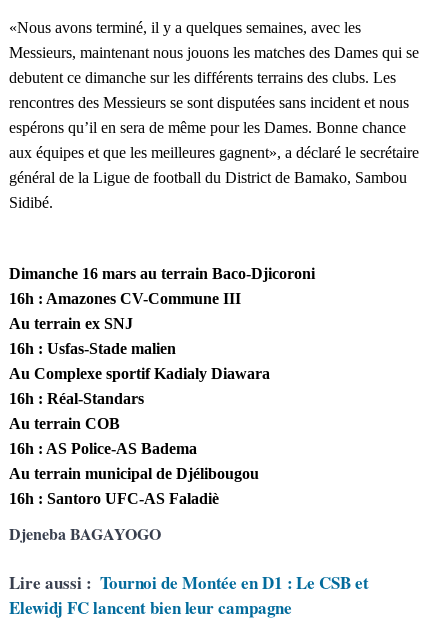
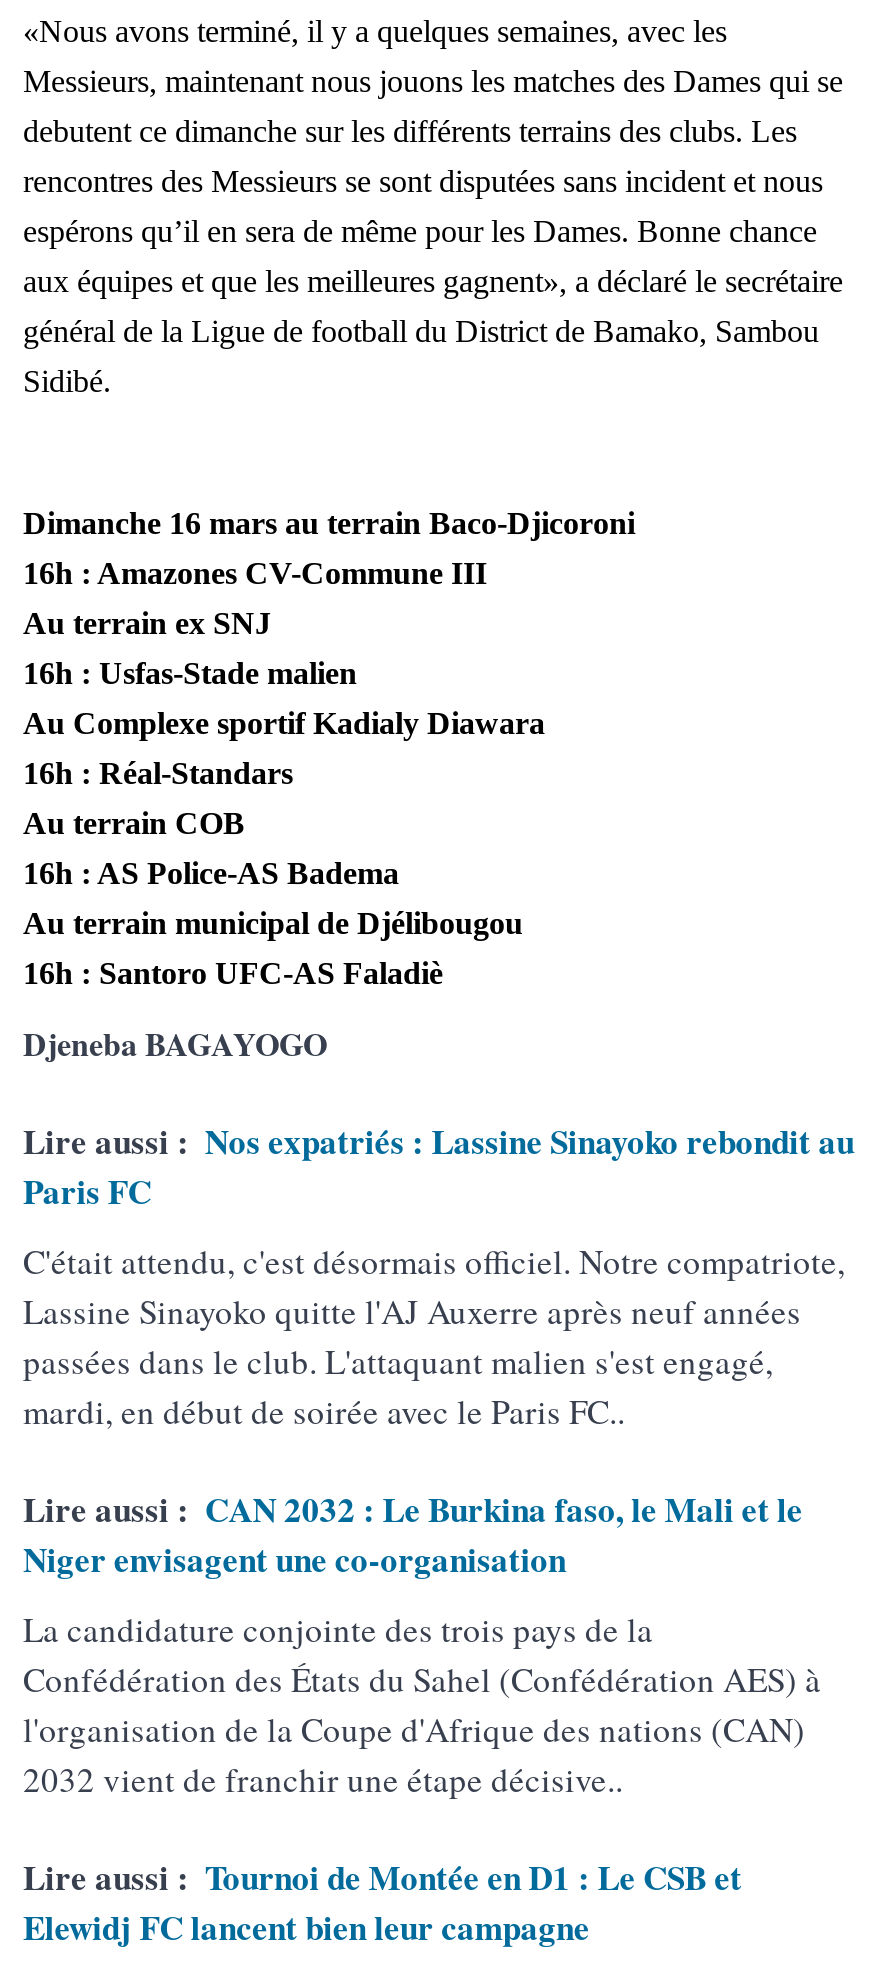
+ Lire aussi : Nos expatriés : Lassine Sinayoko rebondit au
+ Paris FC
+ C'était attendu, c'est désormais officiel. Notre compatriote,
+ Lassine Sinayoko quitte l'AJ Auxerre après neuf années
+ passées dans le club. L'attaquant malien s'est engagé,
+ mardi, en début de soirée avec le Paris FC..
+ Lire aussi : CAN 2032 : Le Burkina faso, le Mali et le
+ Niger envisagent une co-organisation
+ La candidature conjointe des trois pays de la
+ Confédération des États du Sahel (Confédération AES) à
+ l'organisation de la Coupe d'Afrique des nations (CAN)
+ 2032 vient de franchir une étape décisive..
